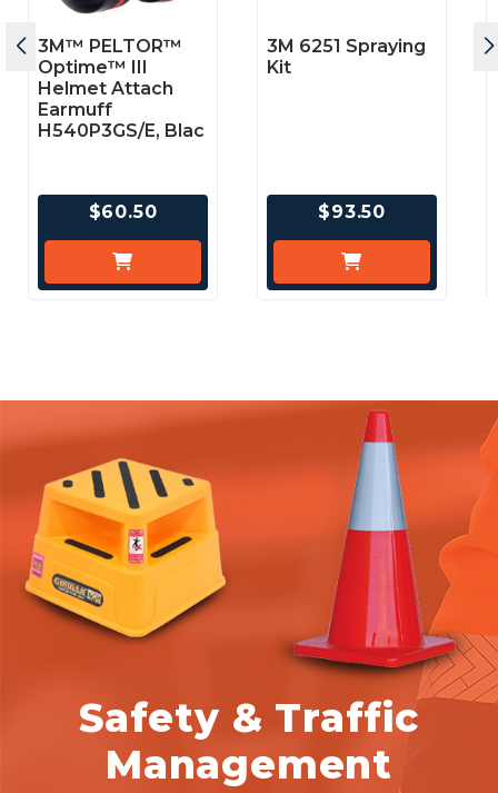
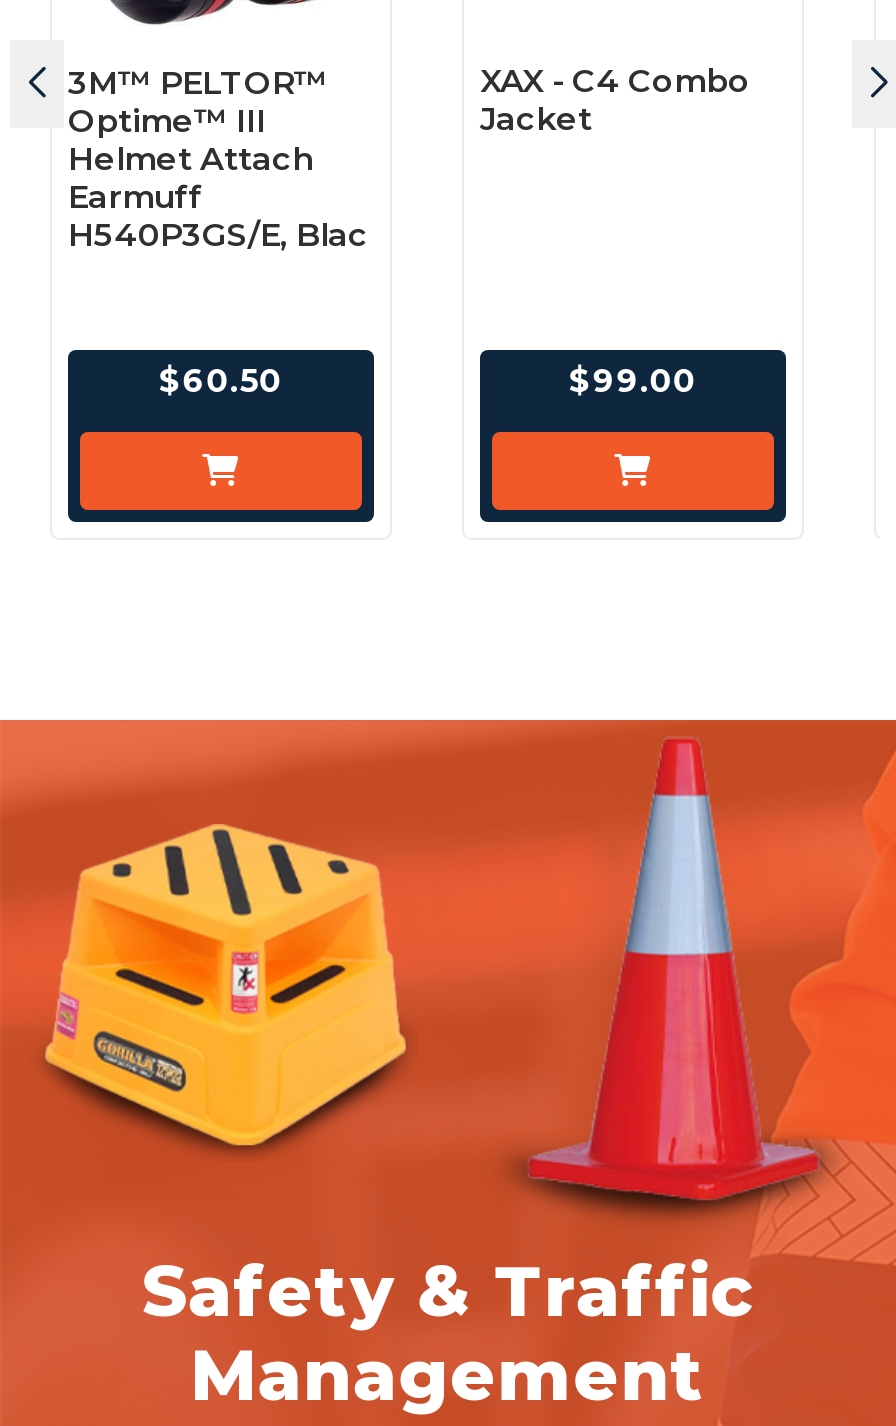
- 3M 6251 Spraying
- Kit
+ XAX - C4 Combo
+ Jacket

- $93.50
+ $99.00
